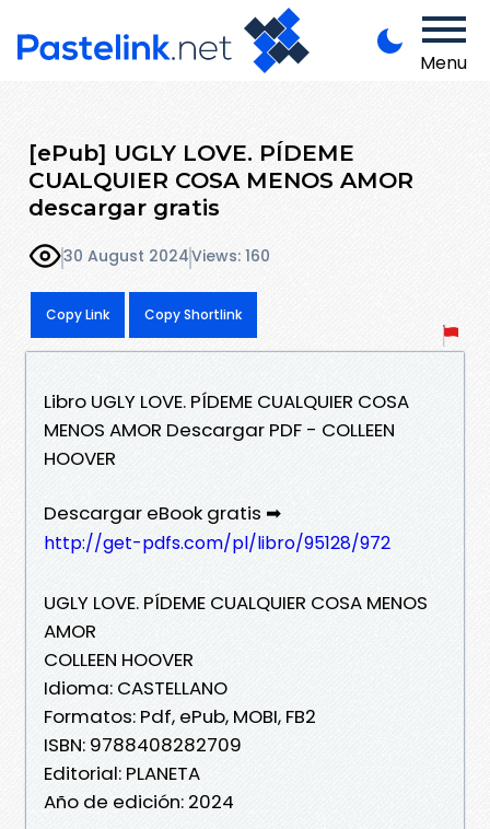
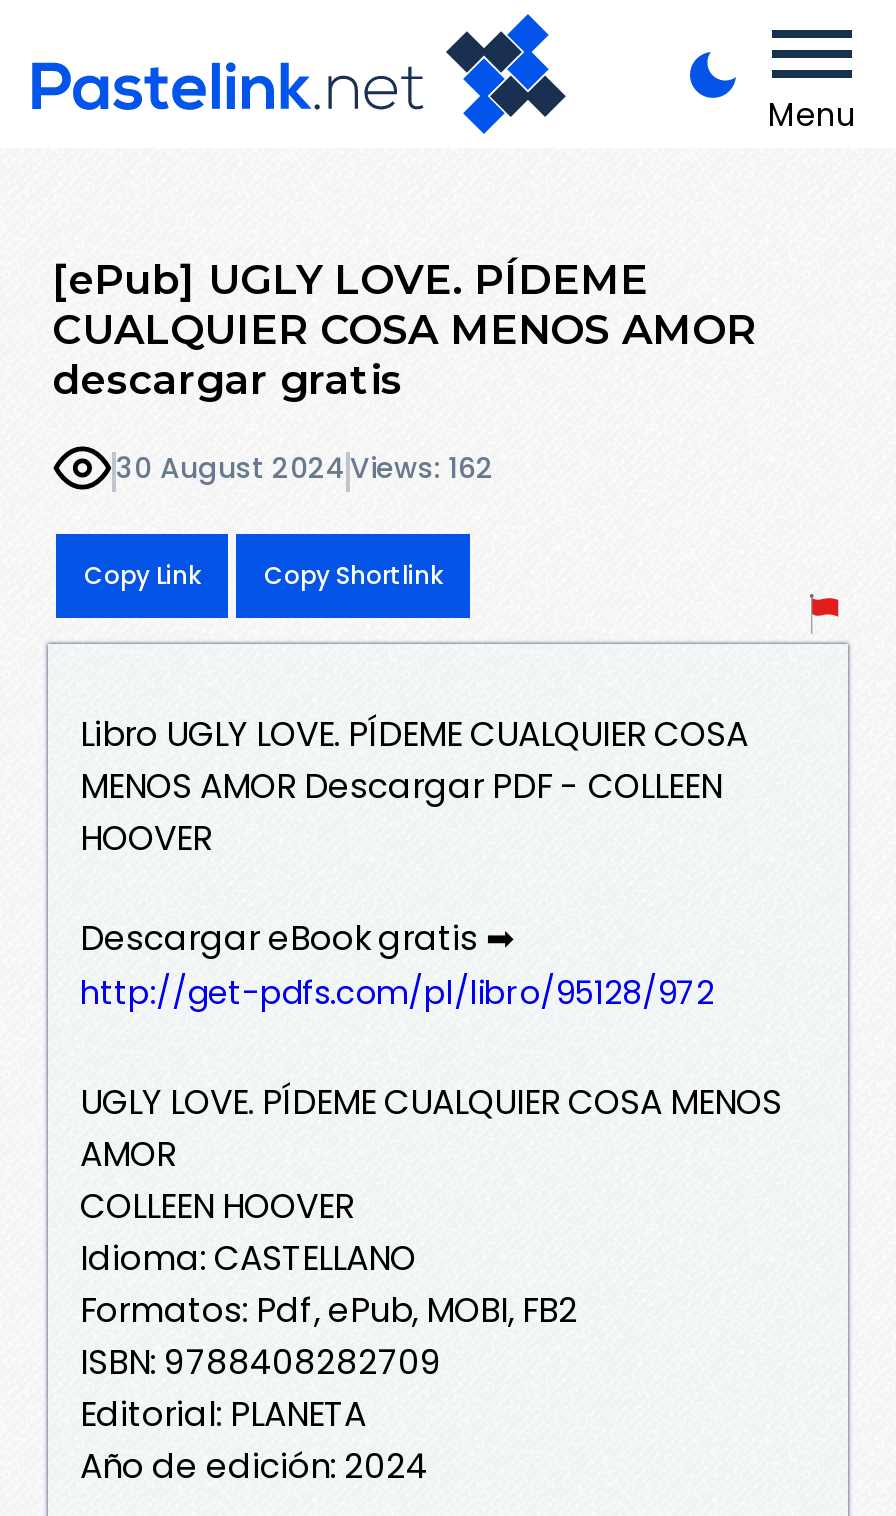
- 30 August 2024 Views: 160
+ 30 August 2024 Views: 162
